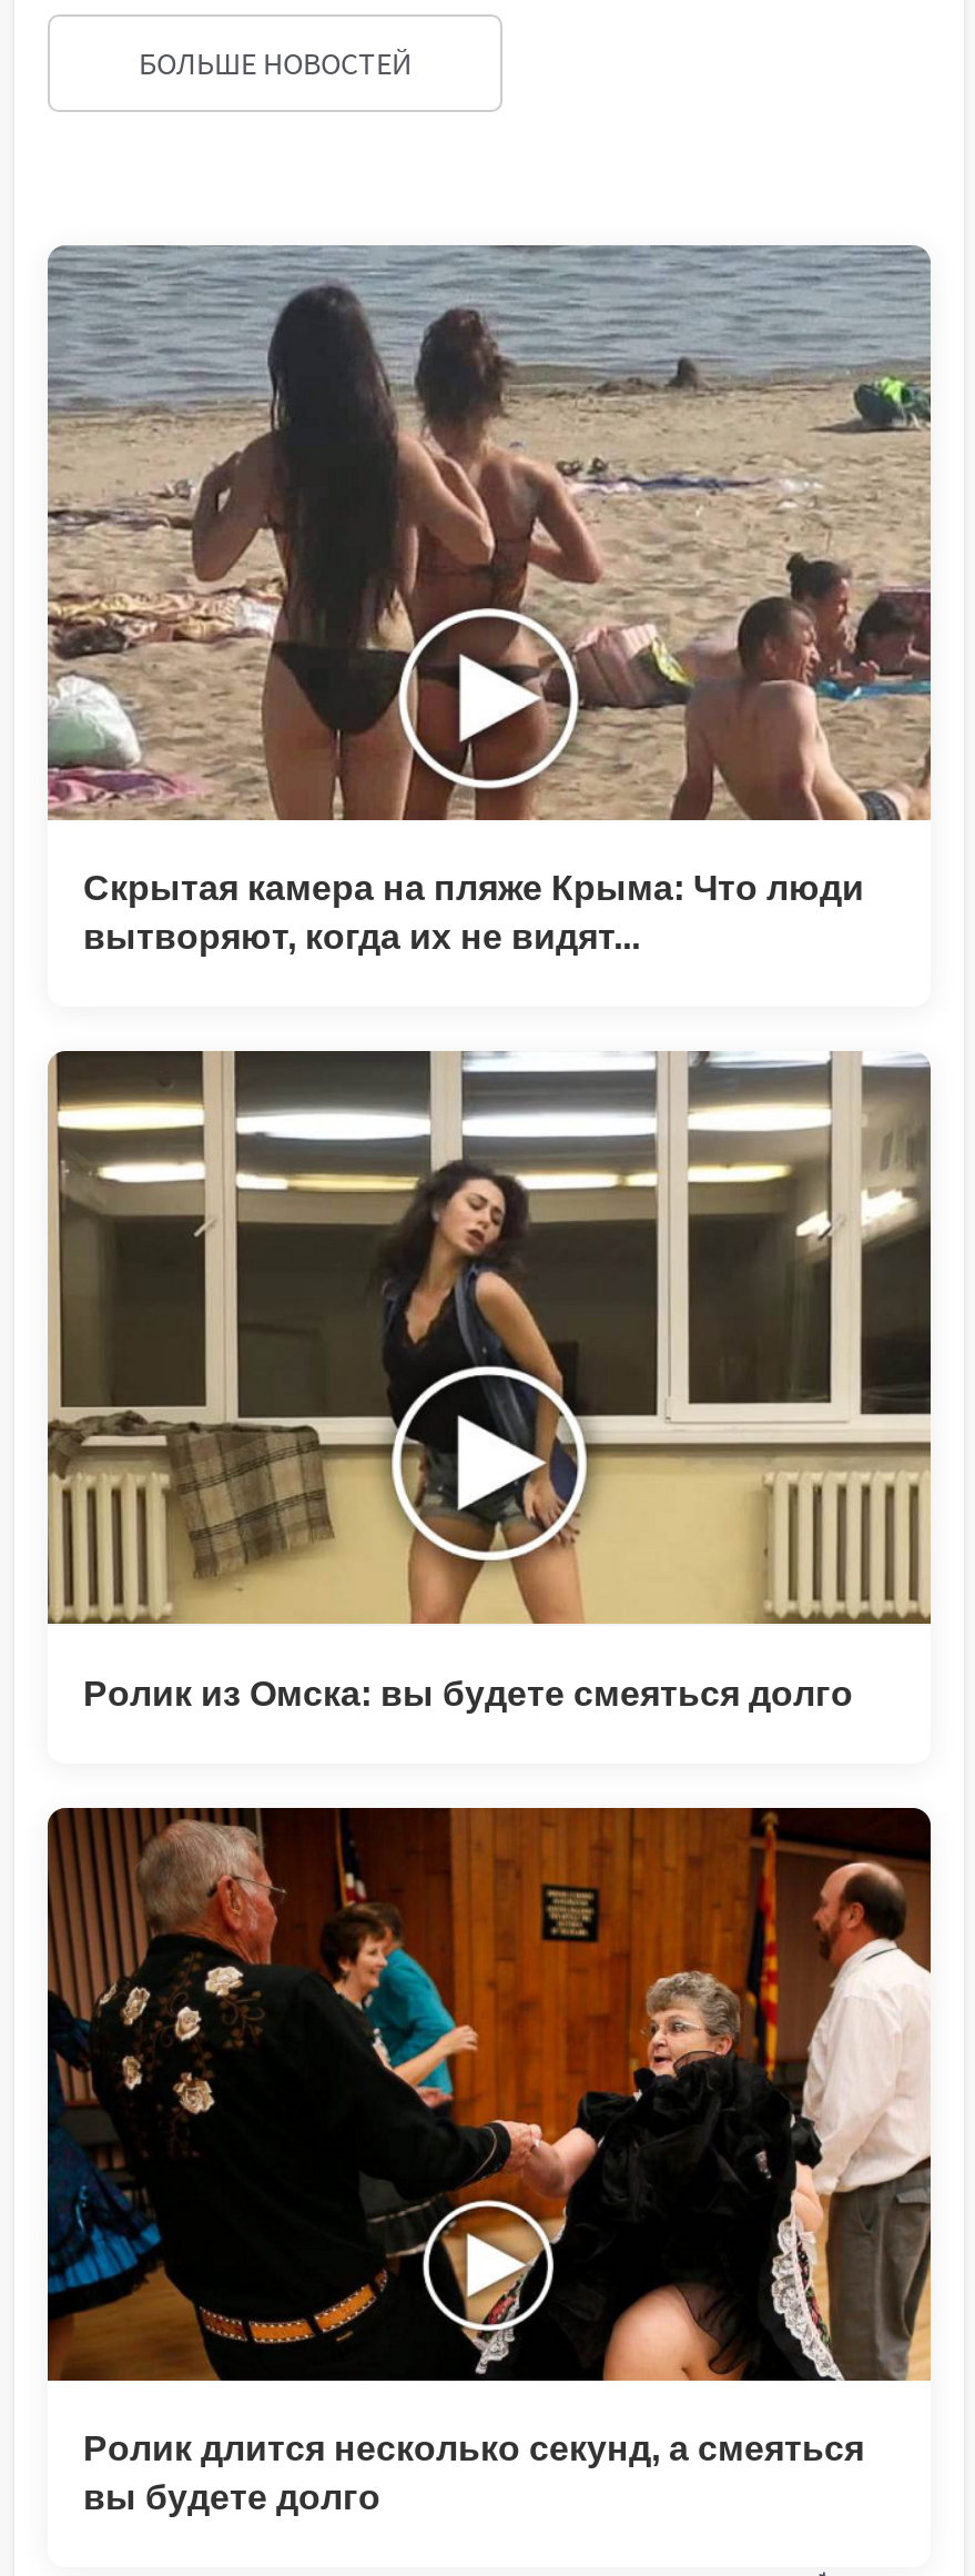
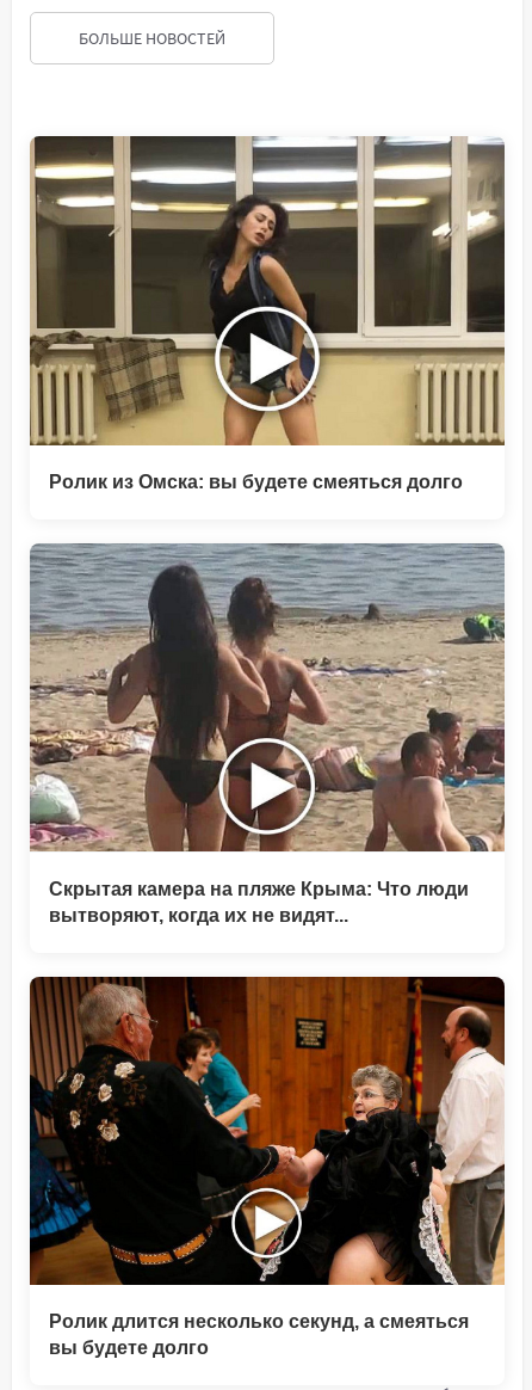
moved down: [image] | Скрытая камера на пляже Крыма: Что люди | вытворяют, когда их не видят...

moved up: [image] | Ролик из Омска: вы будете смеяться долго
